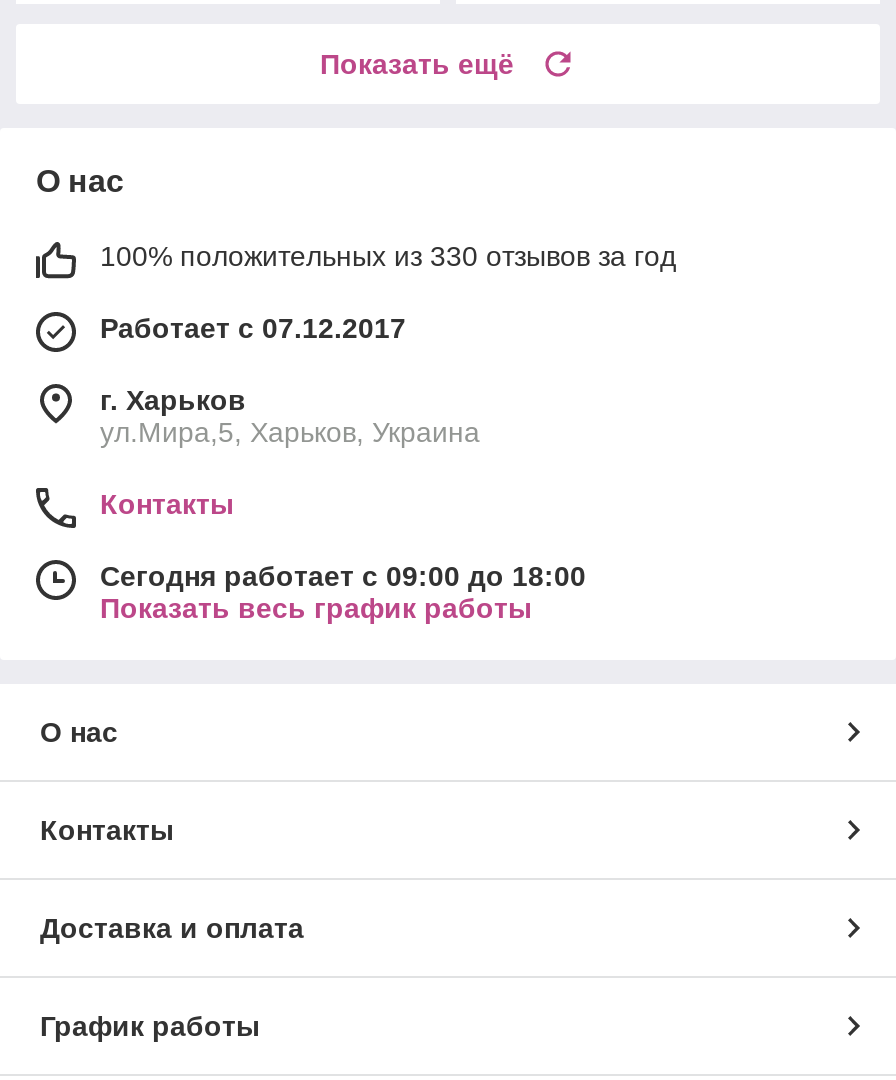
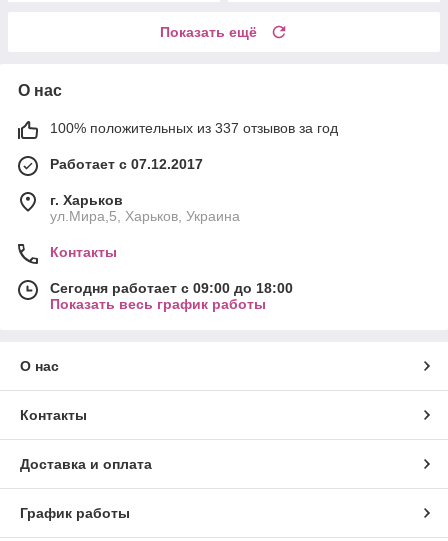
- 100% положительных из 330 отзывов за год
+ 100% положительных из 337 отзывов за год
